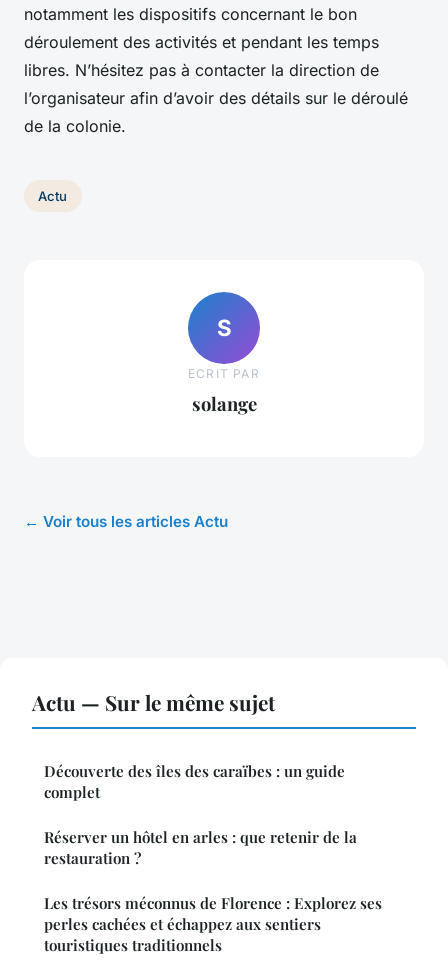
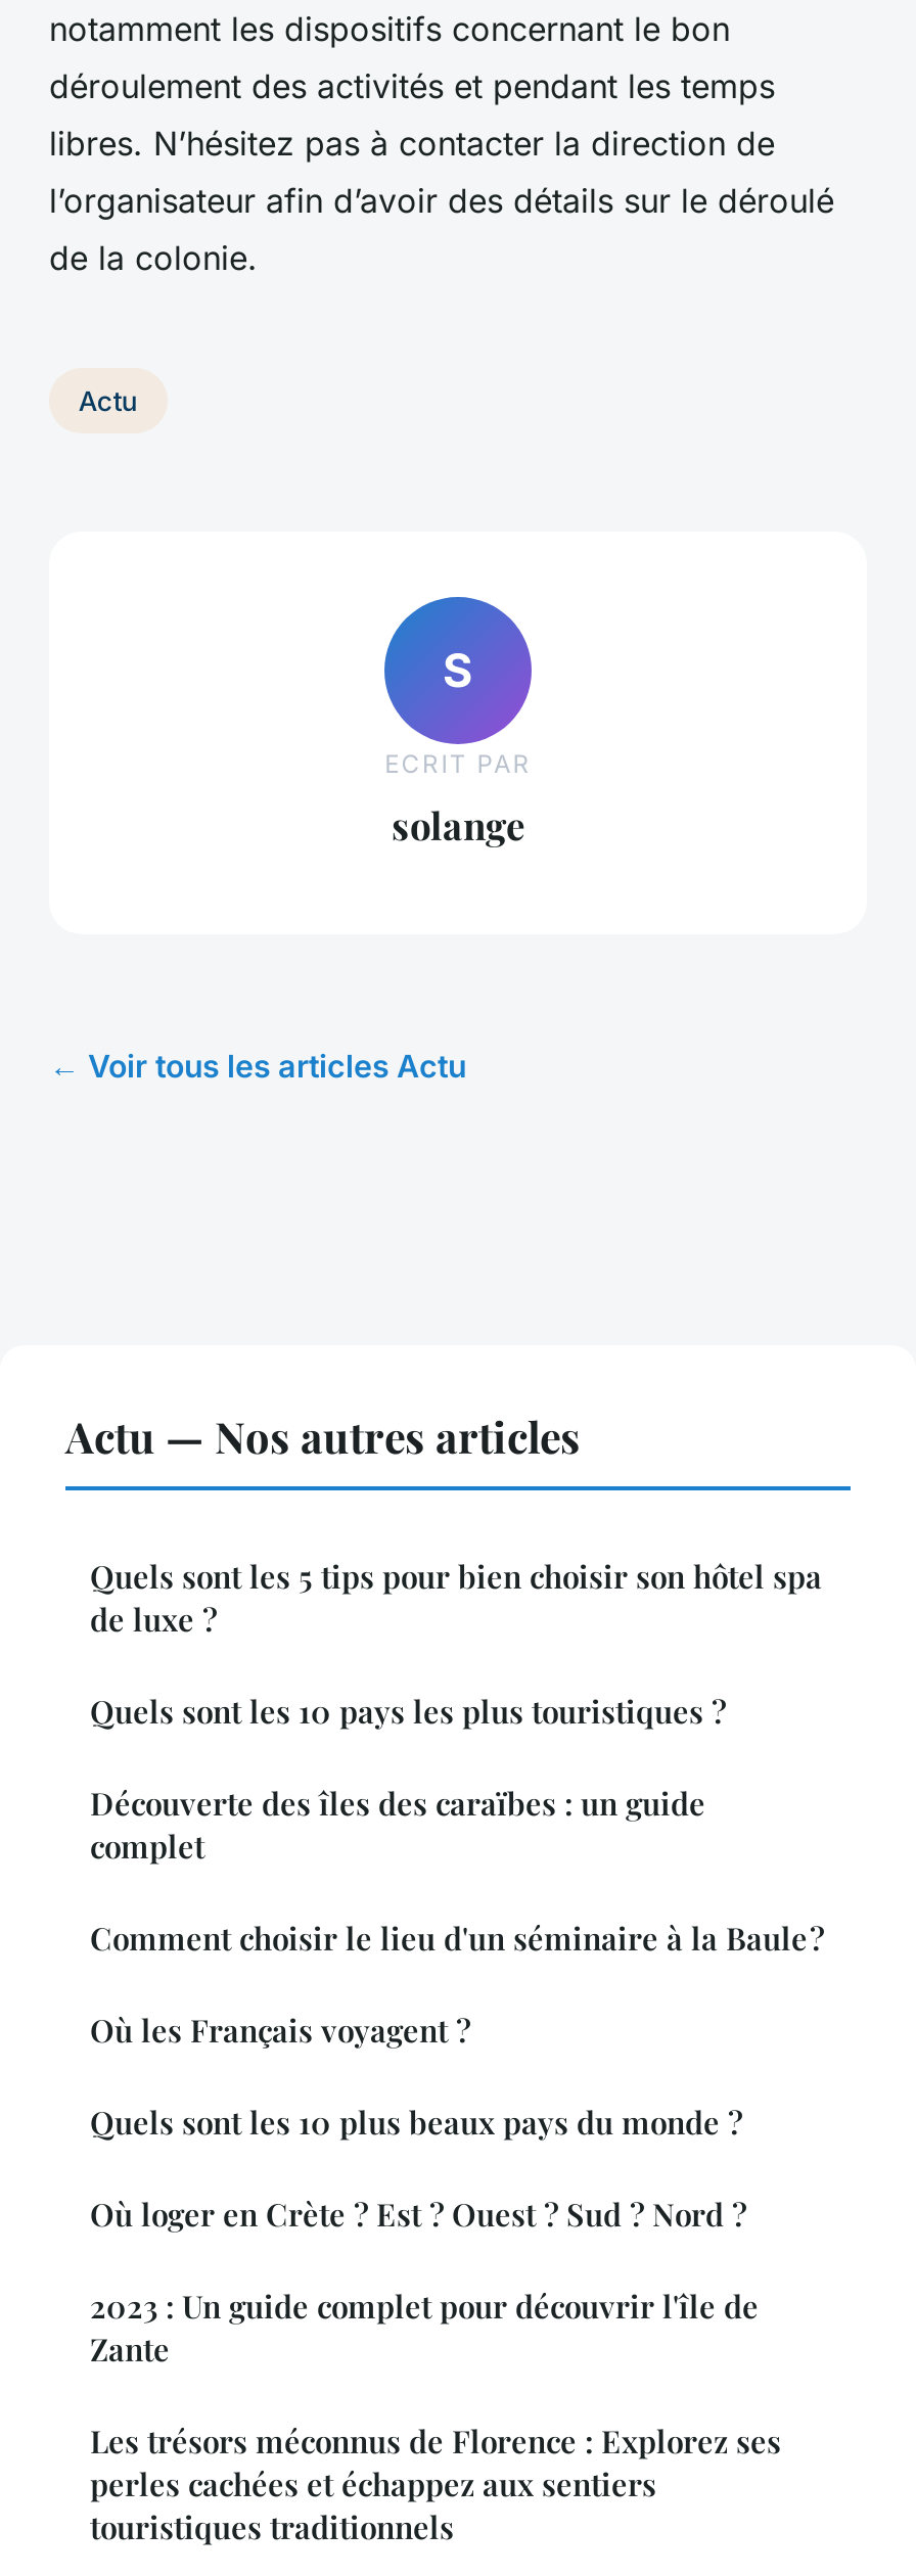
- Actu — Sur le même sujet
+ Actu — Nos autres articles
+ Quels sont les 5 tips pour bien choisir son hôtel spa
+ de luxe ?
+ Quels sont les 10 pays les plus touristiques ?

- Réserver un hôtel en arles : que retenir de la
- restauration ?
+ Comment choisir le lieu d'un séminaire à la Baule ?
+ Où les Français voyagent ?
+ Quels sont les 10 plus beaux pays du monde ?
+ Où loger en Crète ? Est ? Ouest ? Sud ? Nord ?
+ 2023 : Un guide complet pour découvrir l'île de
+ Zante
